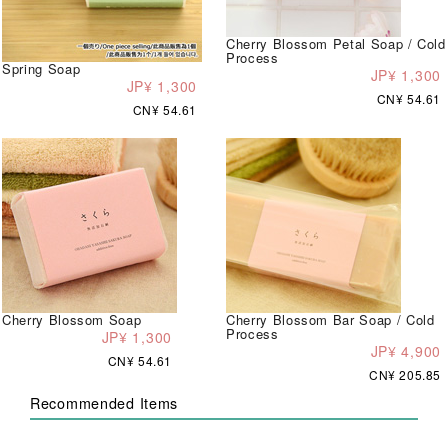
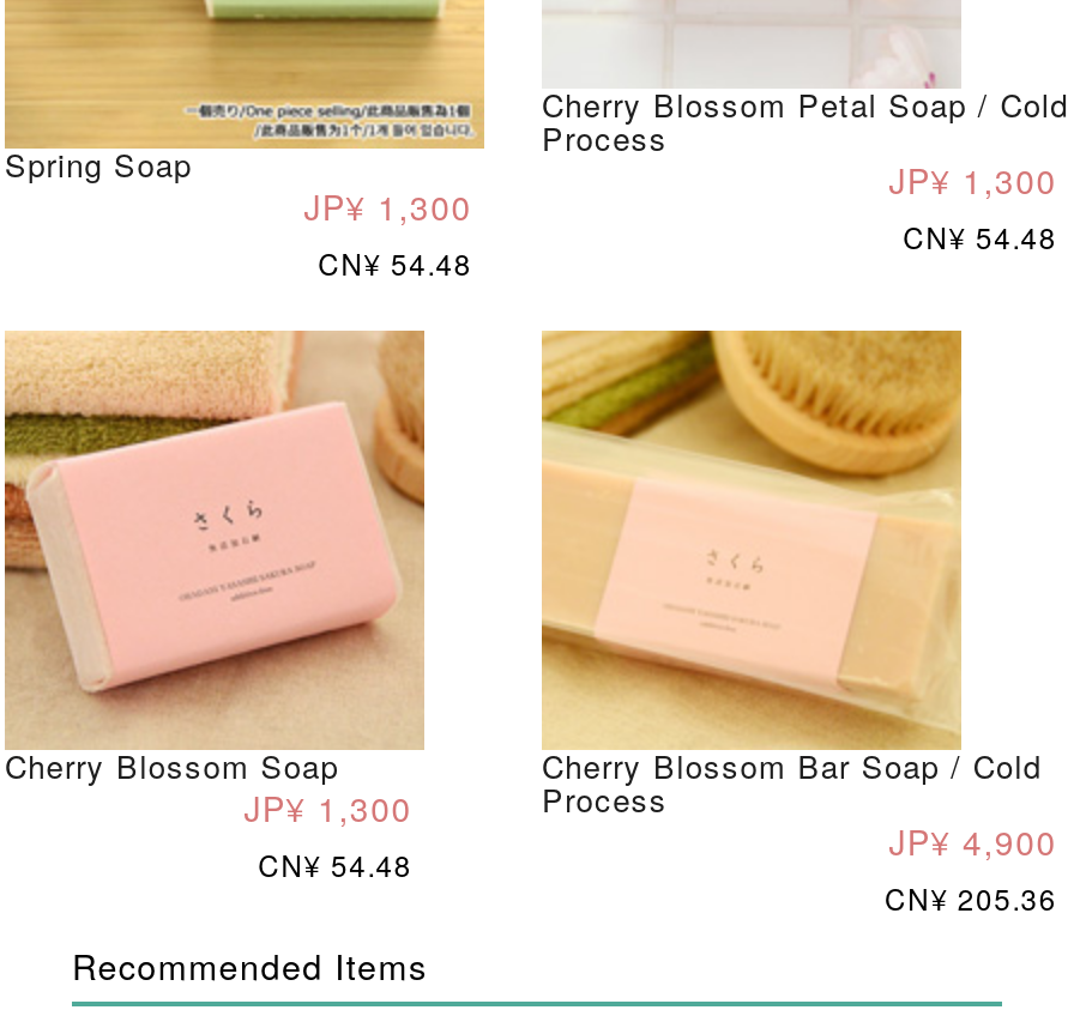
- CN¥ 54.61
+ CN¥ 54.48

- CN¥ 54.61
+ CN¥ 54.48

- CN¥ 54.61
+ CN¥ 54.48

- CN¥ 205.85
+ CN¥ 205.36
